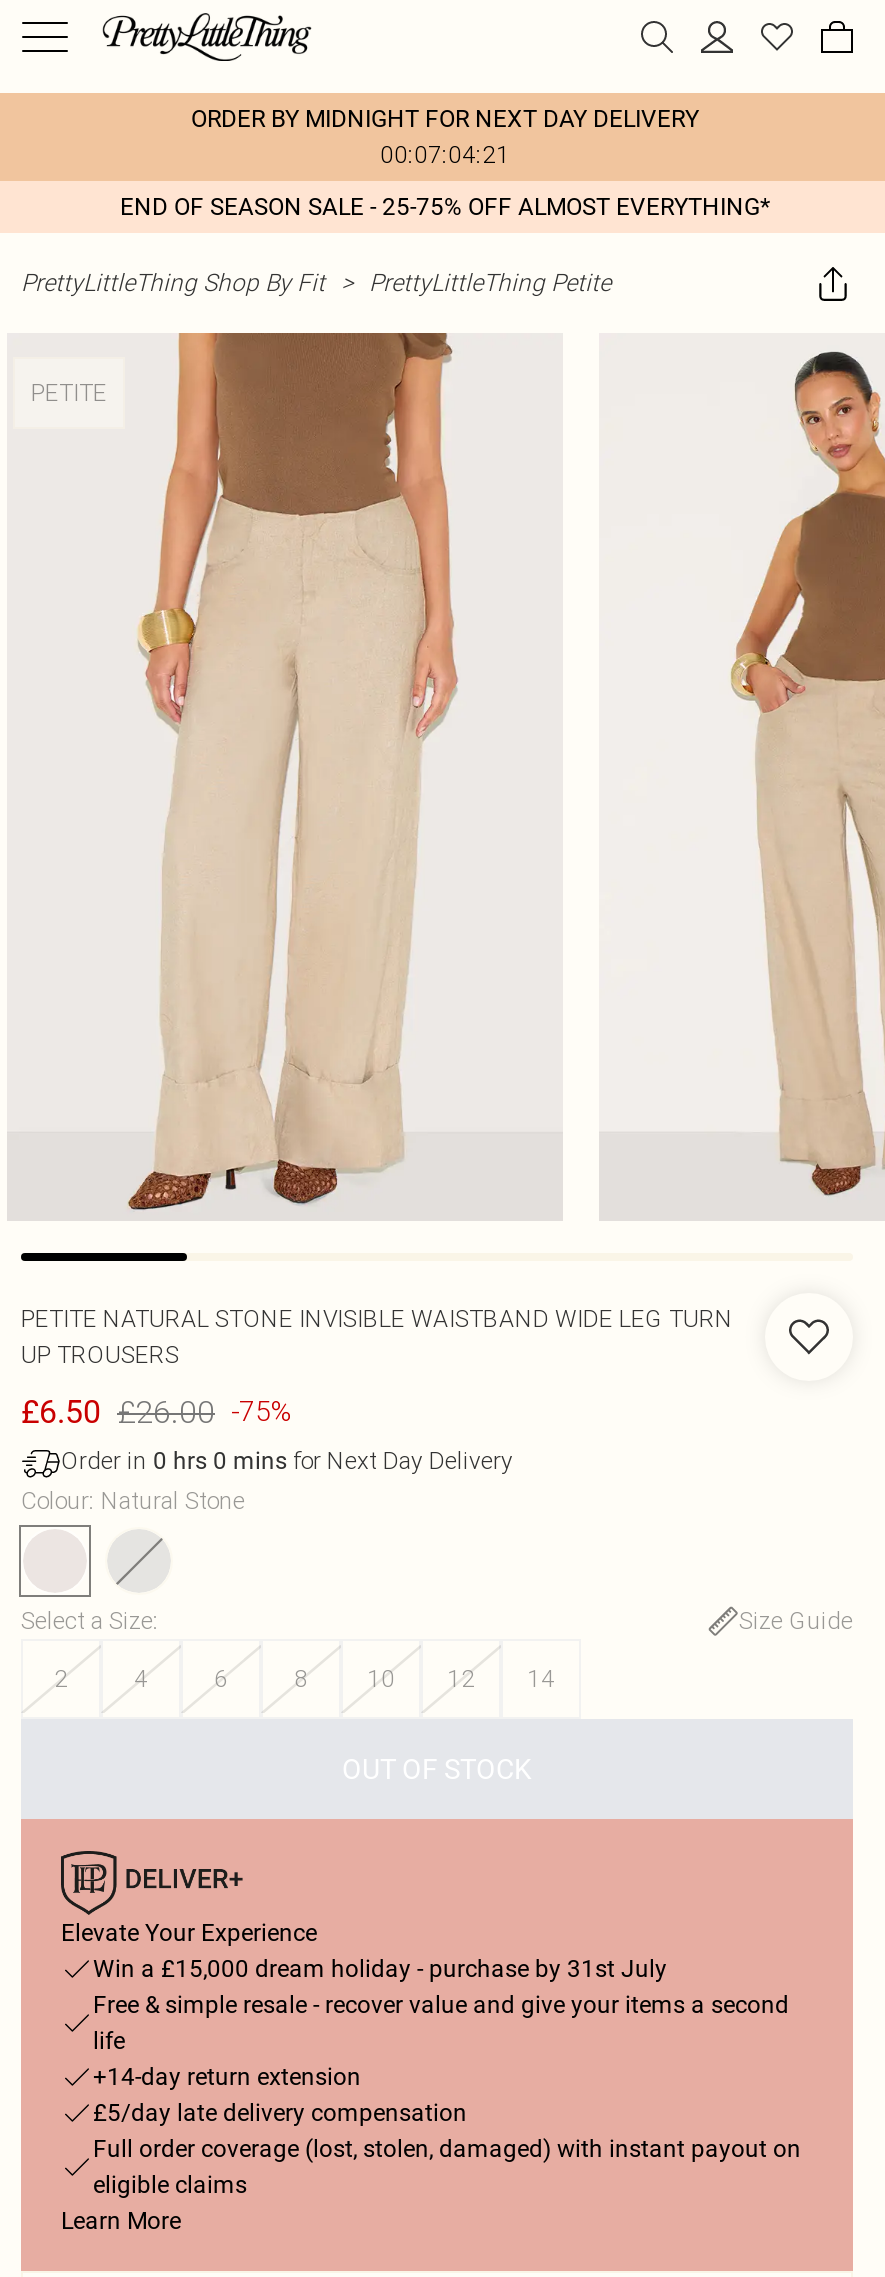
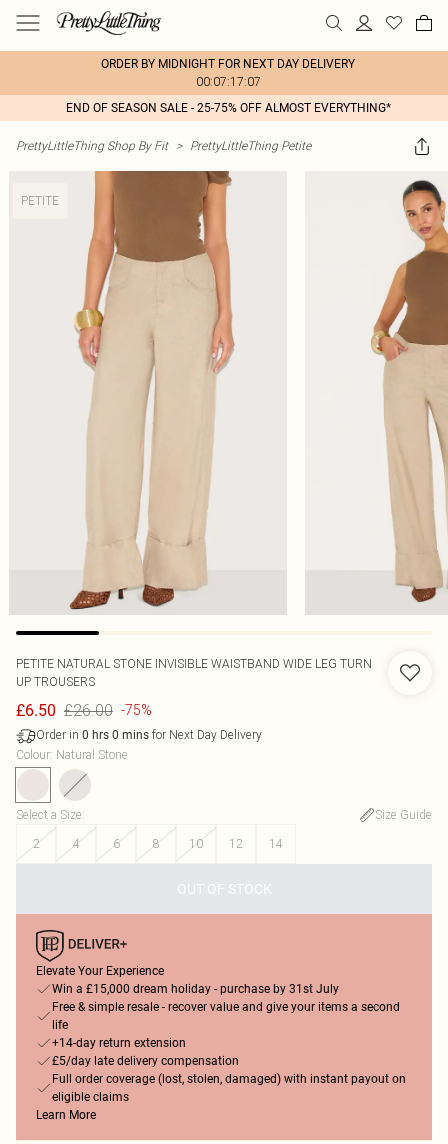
- 00:07:04:21
+ 00:07:17:07
